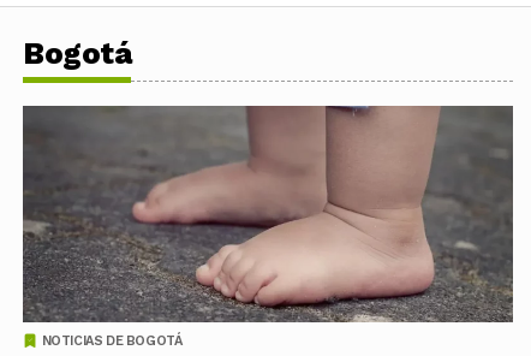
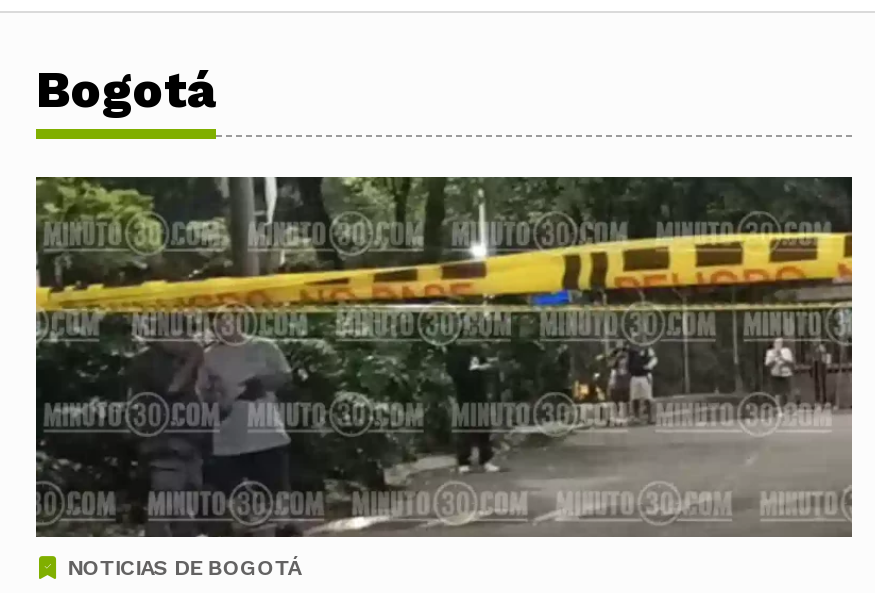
- [image]
+ [image]
